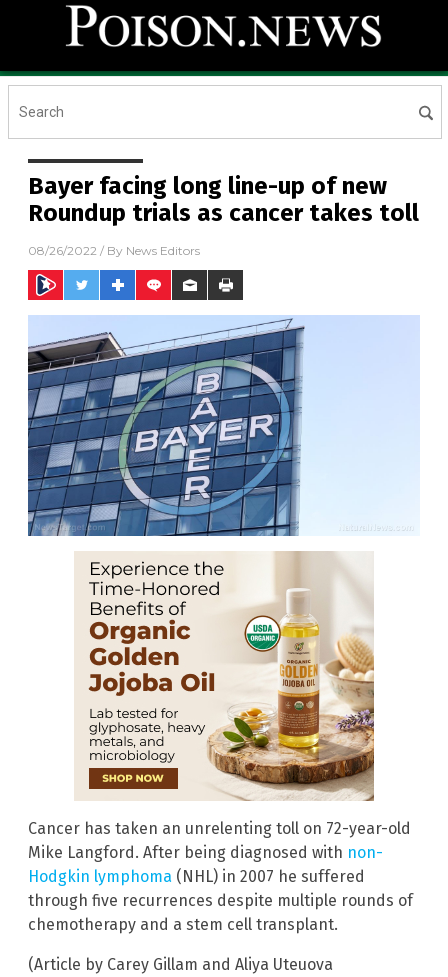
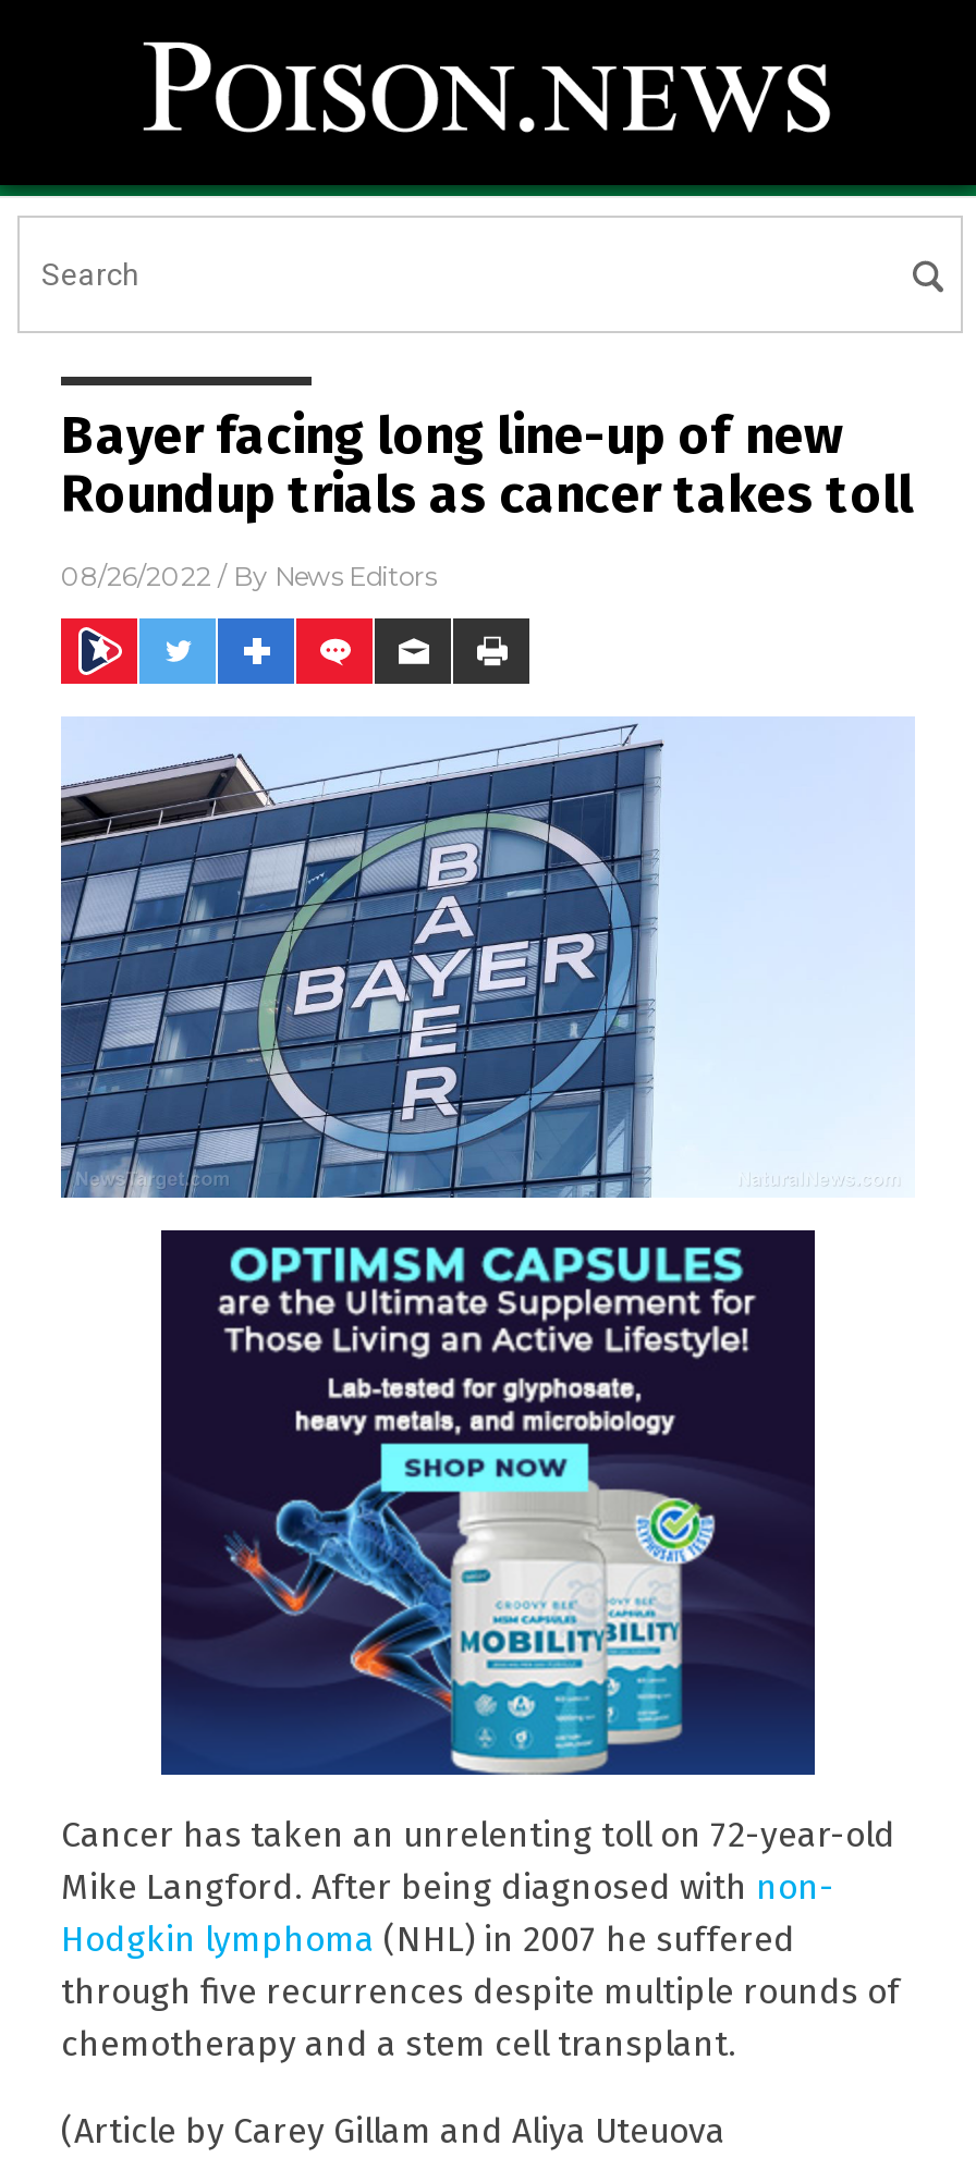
- [image]
+ [image]
